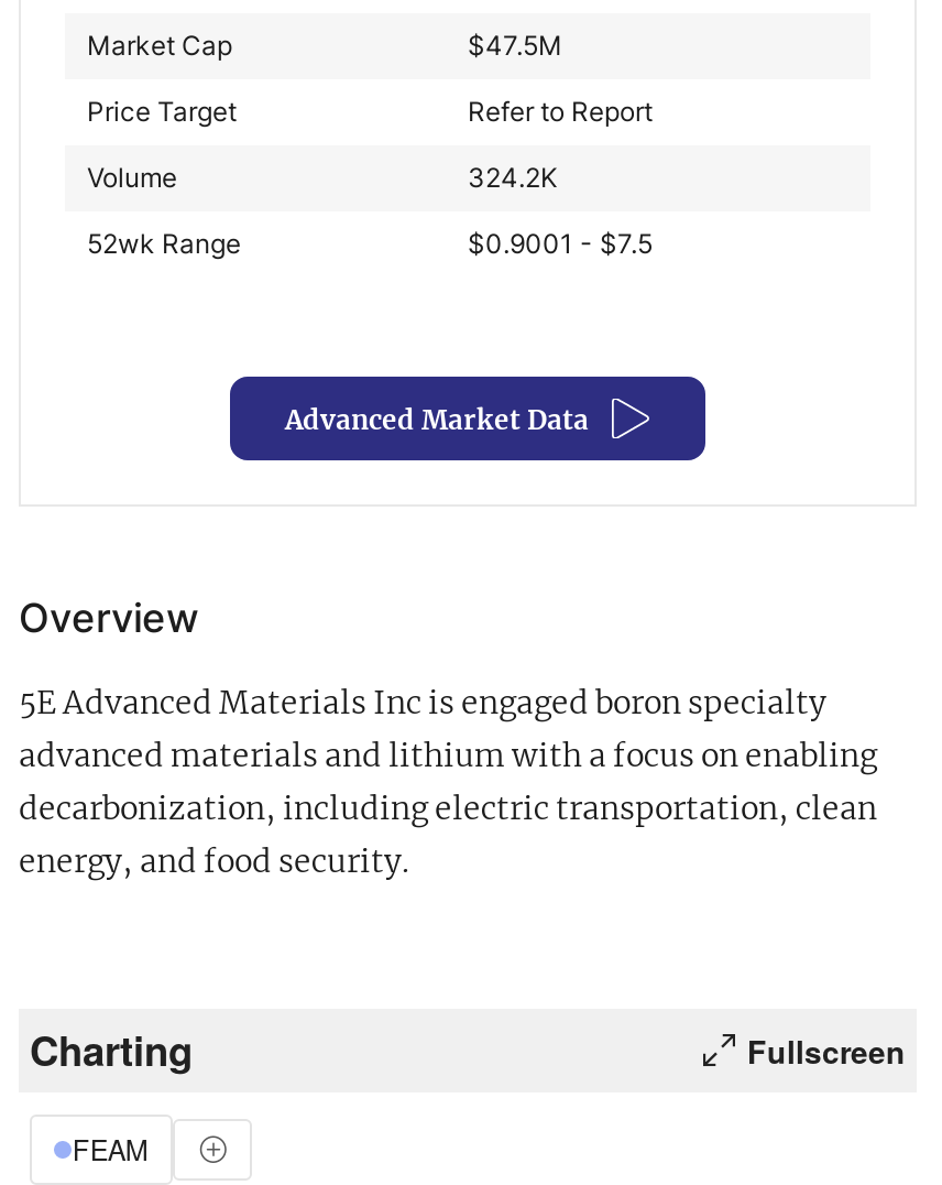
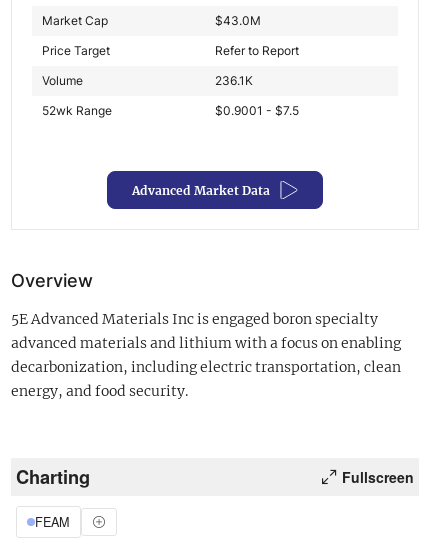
- $47.5M
+ $43.0M

- 324.2K
+ 236.1K
